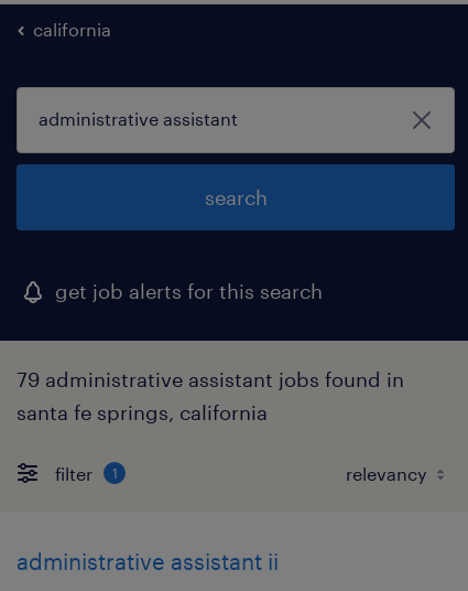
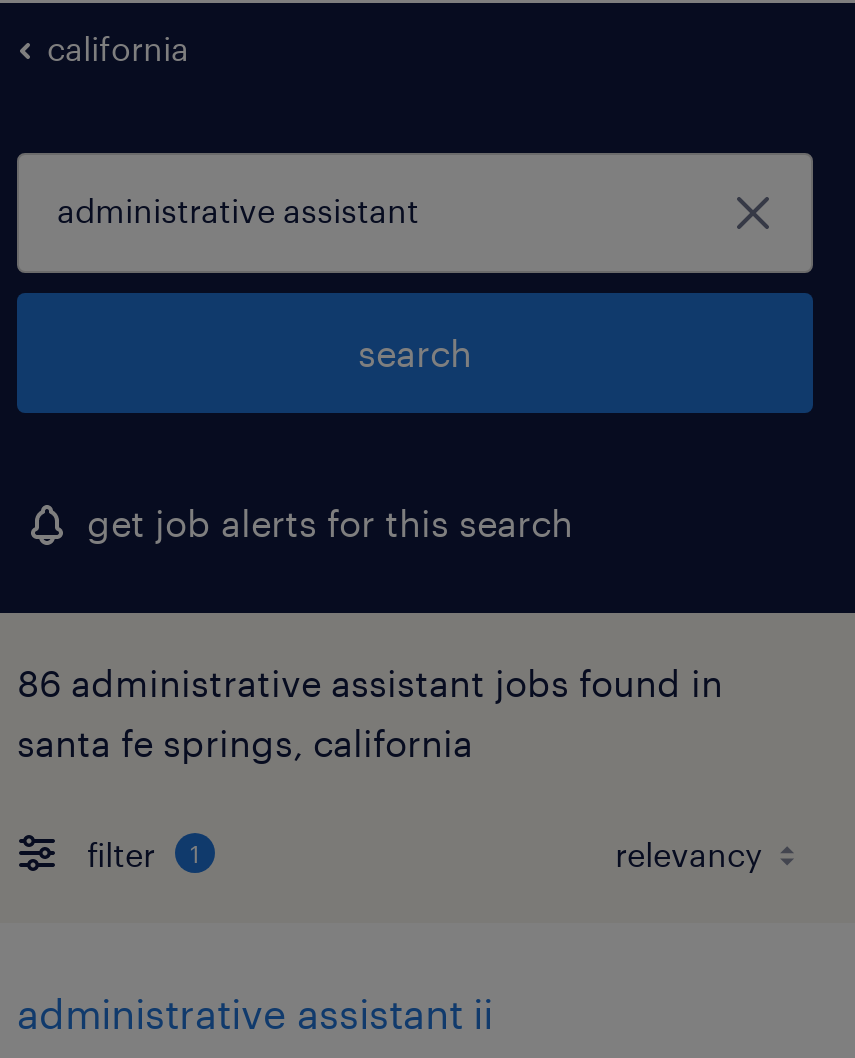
- 79 administrative assistant jobs found in
+ 86 administrative assistant jobs found in
